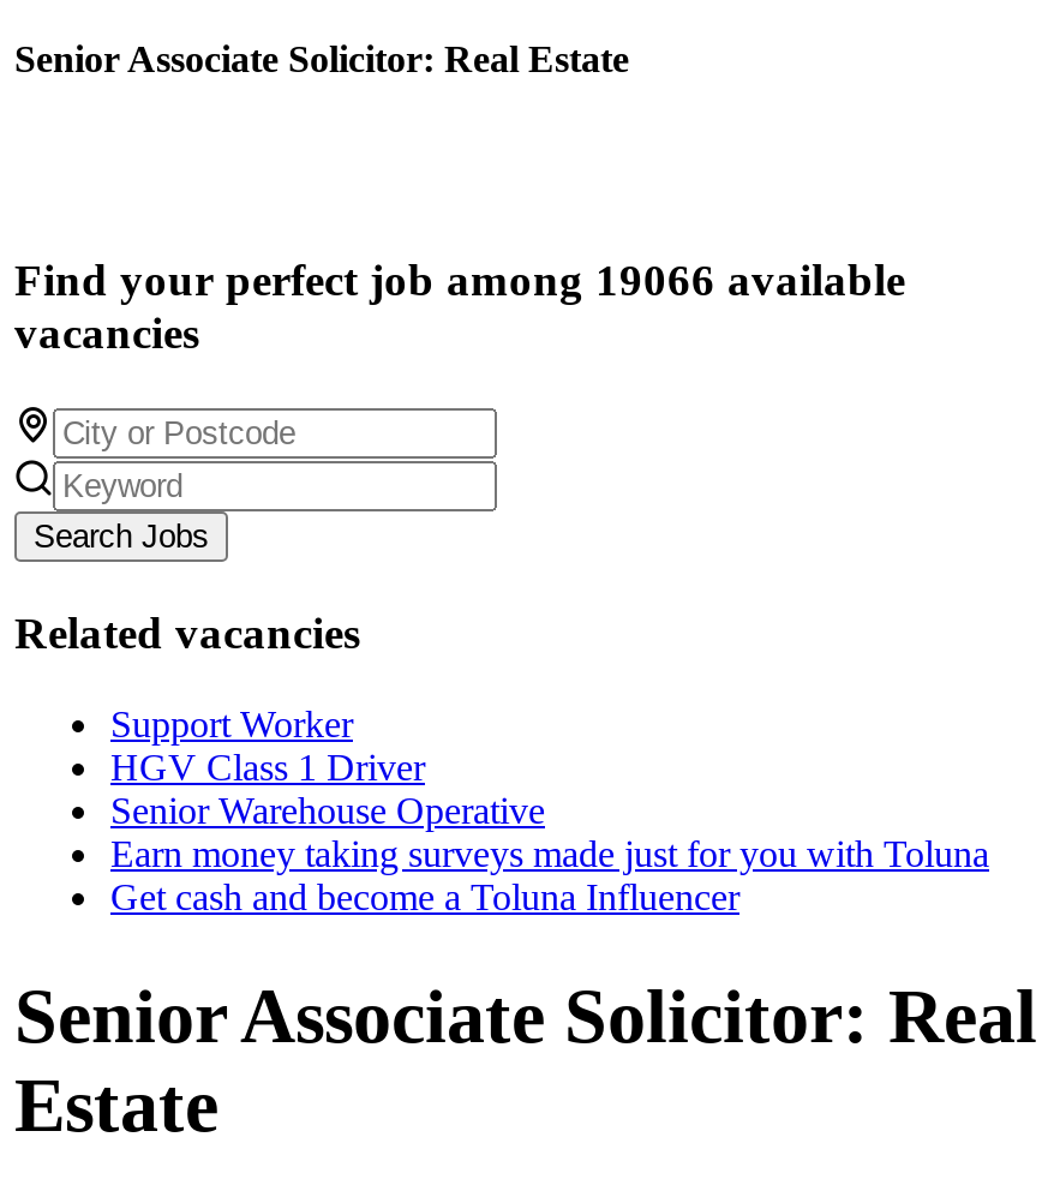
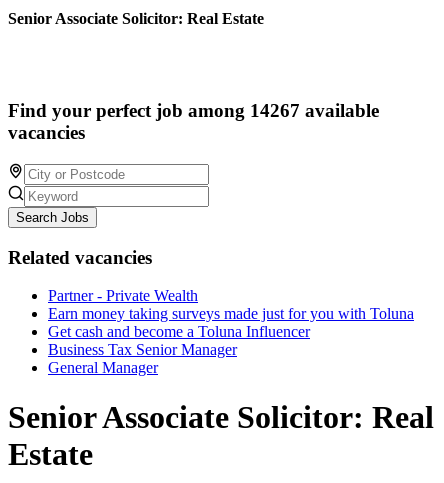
- Find your perfect job among 19066 available
+ Find your perfect job among 14267 available

- Support Worker
- HGV Class 1 Driver
- Senior Warehouse Operative
+ Partner - Private Wealth

moved up: Earn money taking surveys made just for you with Toluna | Get cash and become a Toluna Influencer

+ Business Tax Senior Manager
+ General Manager
